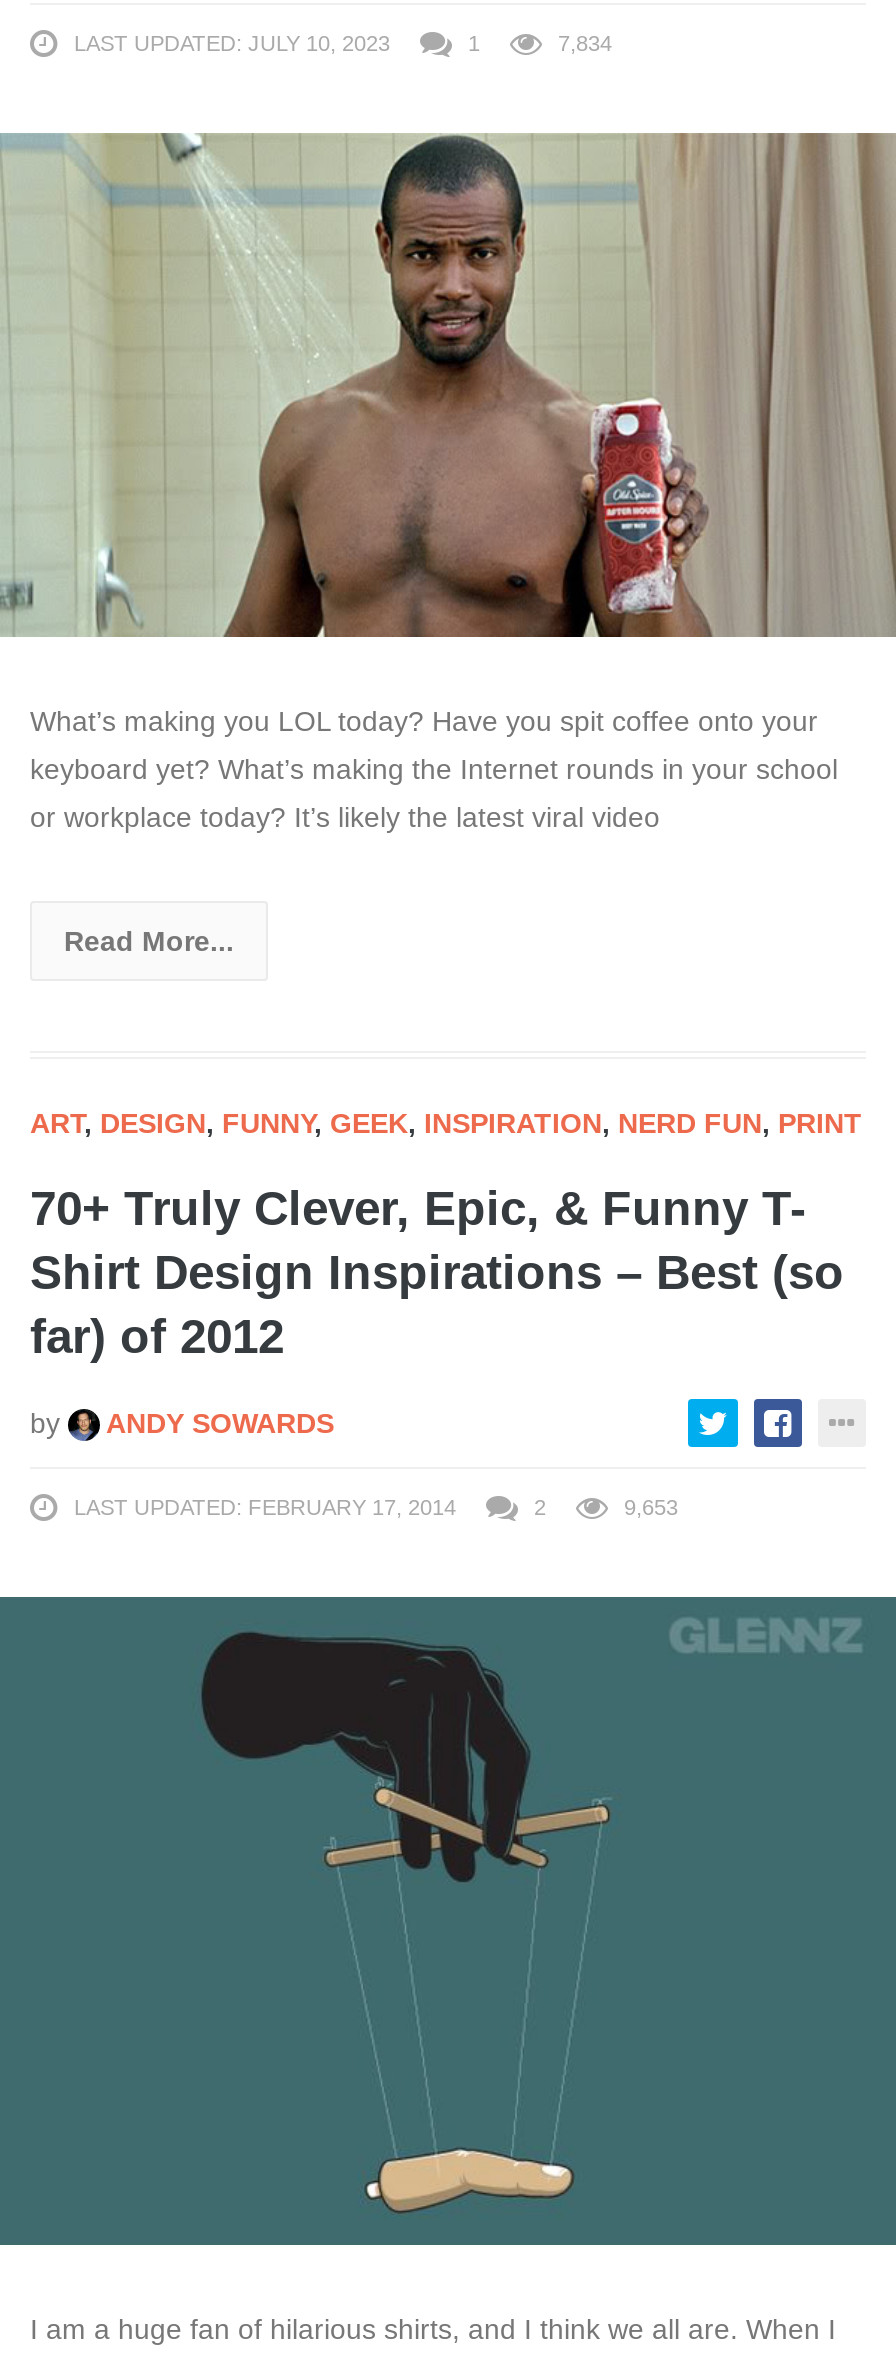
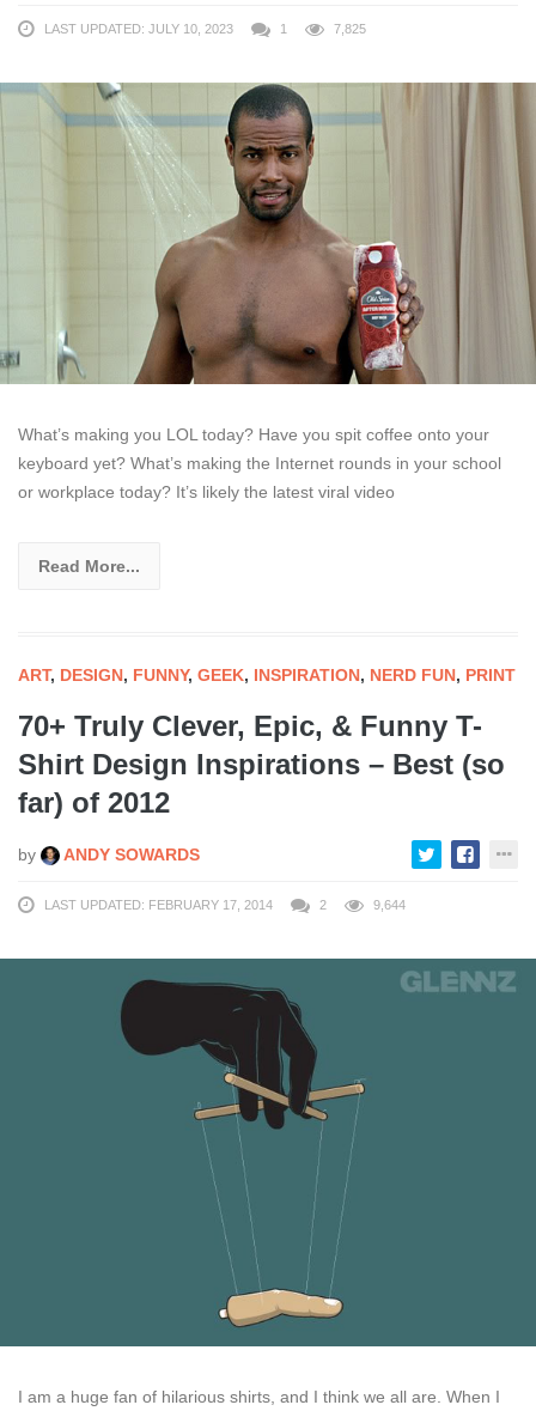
- 7,834
+ 7,825

- 9,653
+ 9,644
